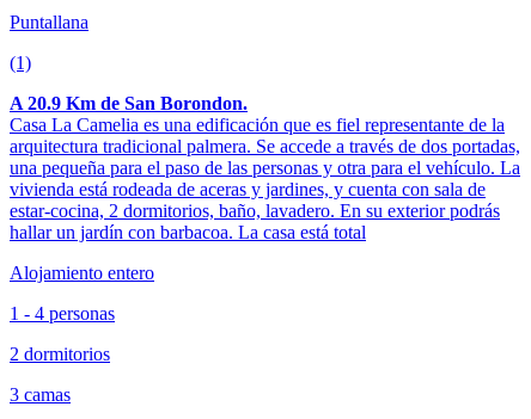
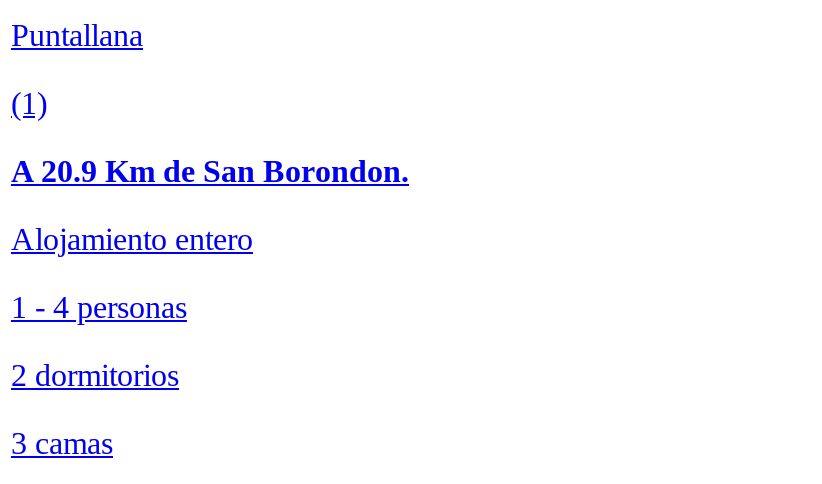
- Casa La Camelia es una edificación que es fiel representante de la
- arquitectura tradicional palmera. Se accede a través de dos portadas,
- una pequeña para el paso de las personas y otra para el vehículo. La
- vivienda está rodeada de aceras y jardines, y cuenta con sala de
- estar-cocina, 2 dormitorios, baño, lavadero. En su exterior podrás
- hallar un jardín con barbacoa. La casa está total
